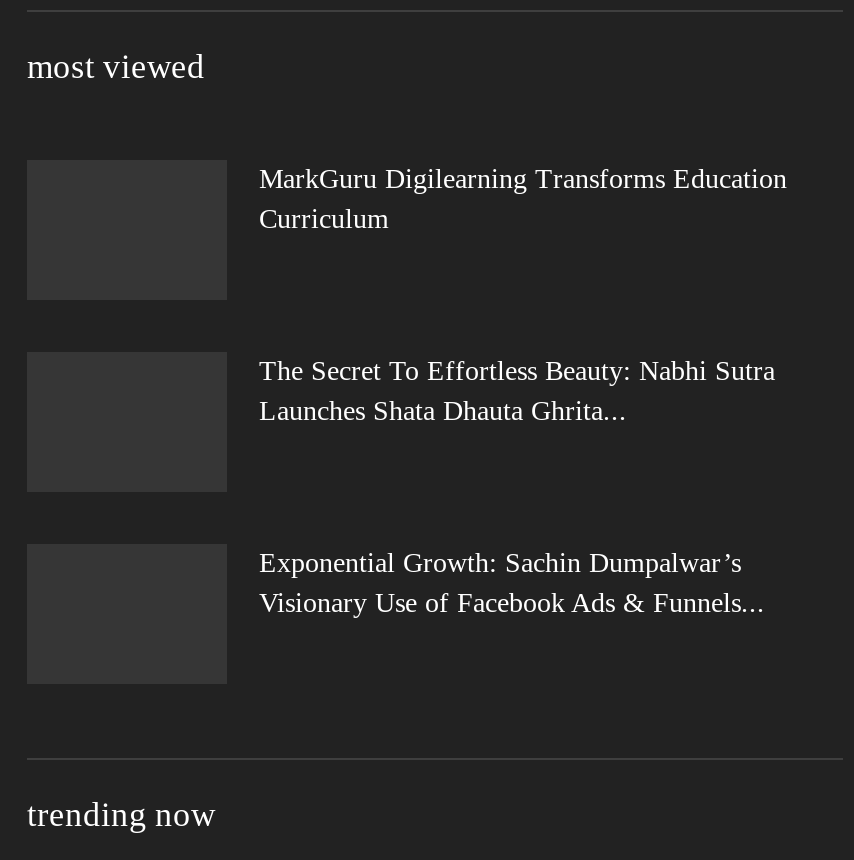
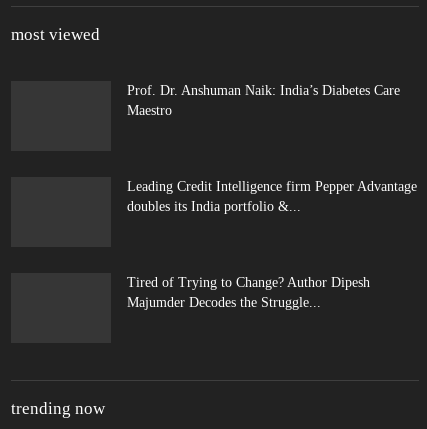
- MarkGuru Digilearning Transforms Education
- Curriculum
+ Prof. Dr. Anshuman Naik: India’s Diabetes Care
+ Maestro

- The Secret To Effortless Beauty: Nabhi Sutra
- Launches Shata Dhauta Ghrita...
+ Leading Credit Intelligence firm Pepper Advantage
+ doubles its India portfolio &...

- Exponential Growth: Sachin Dumpalwar’s
- Visionary Use of Facebook Ads & Funnels...
+ Tired of Trying to Change? Author Dipesh
+ Majumder Decodes the Struggle...
